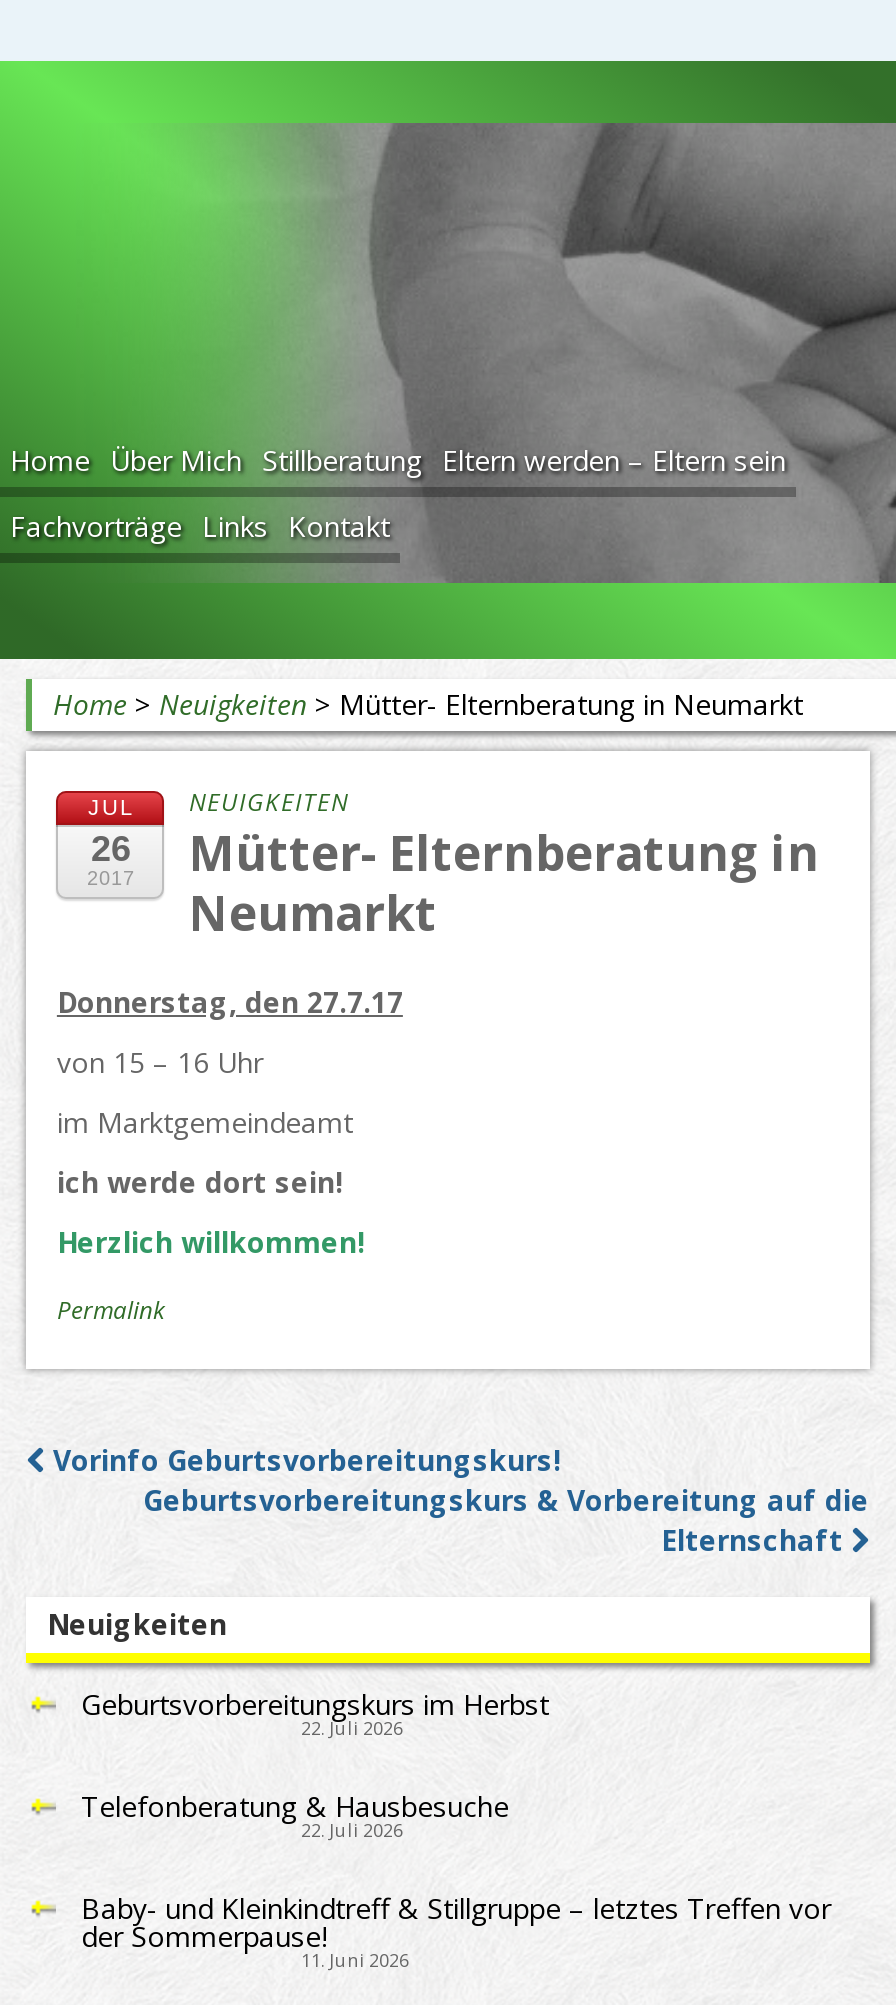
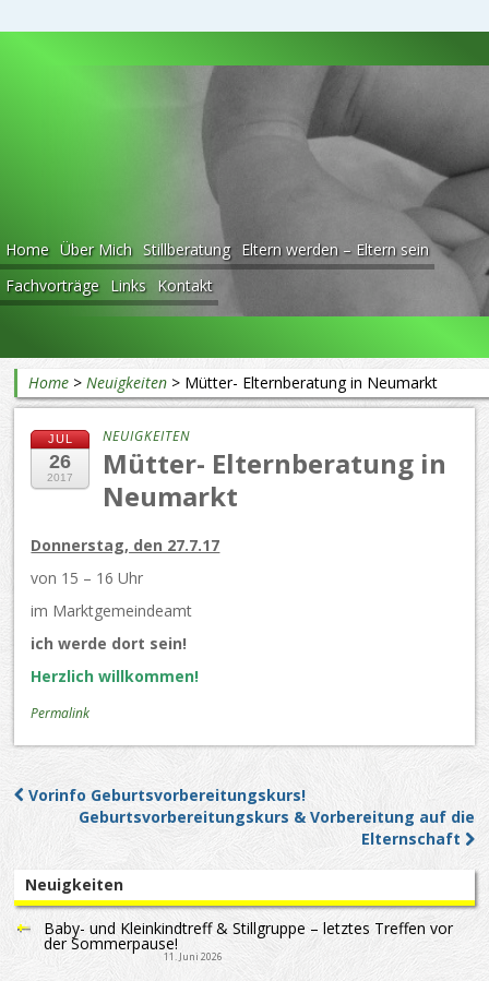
- Geburtsvorbereitungskurs im Herbst
- 22. Juli 2026
- Telefonberatung & Hausbesuche
- 22. Juli 2026
